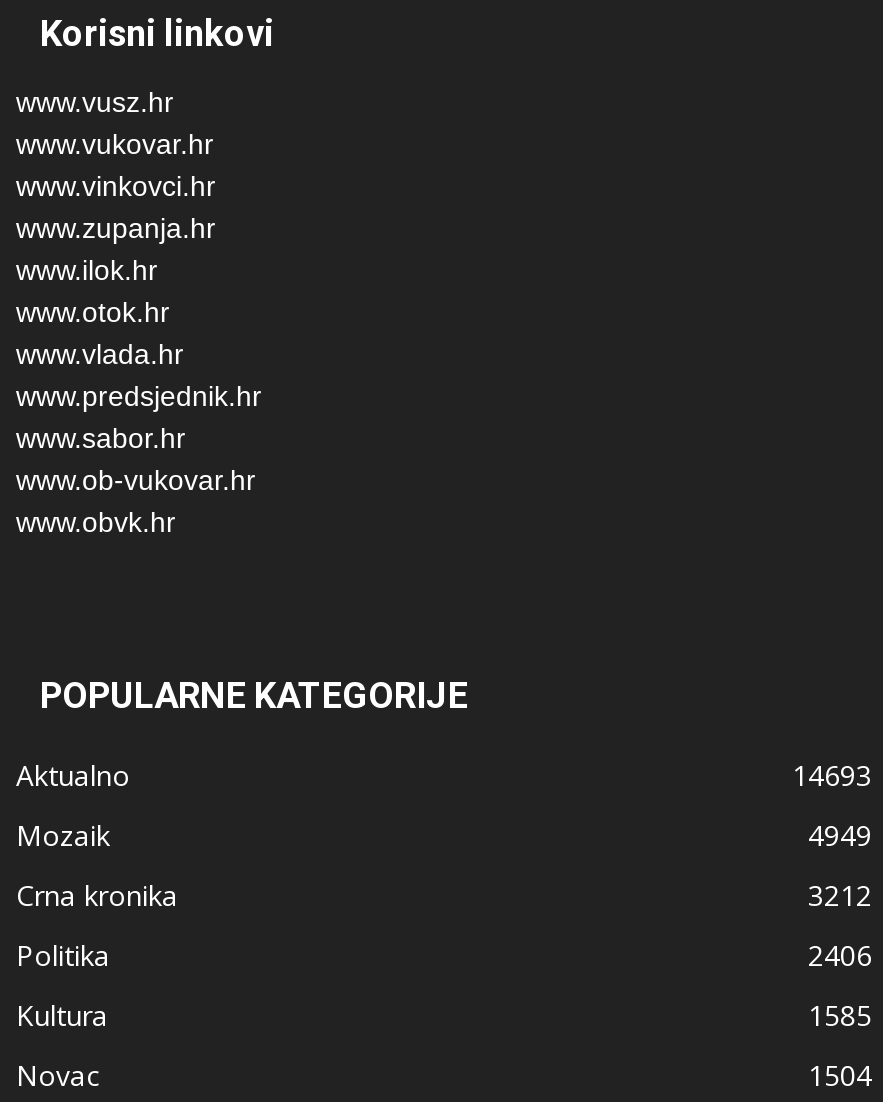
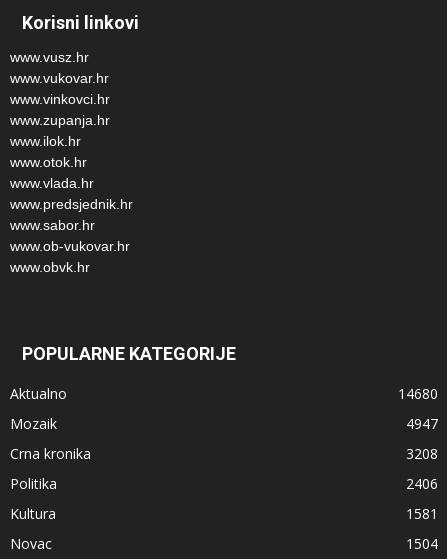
- 14693
+ 14680

- 4949
+ 4947

- 3212
+ 3208

- 1585
+ 1581
